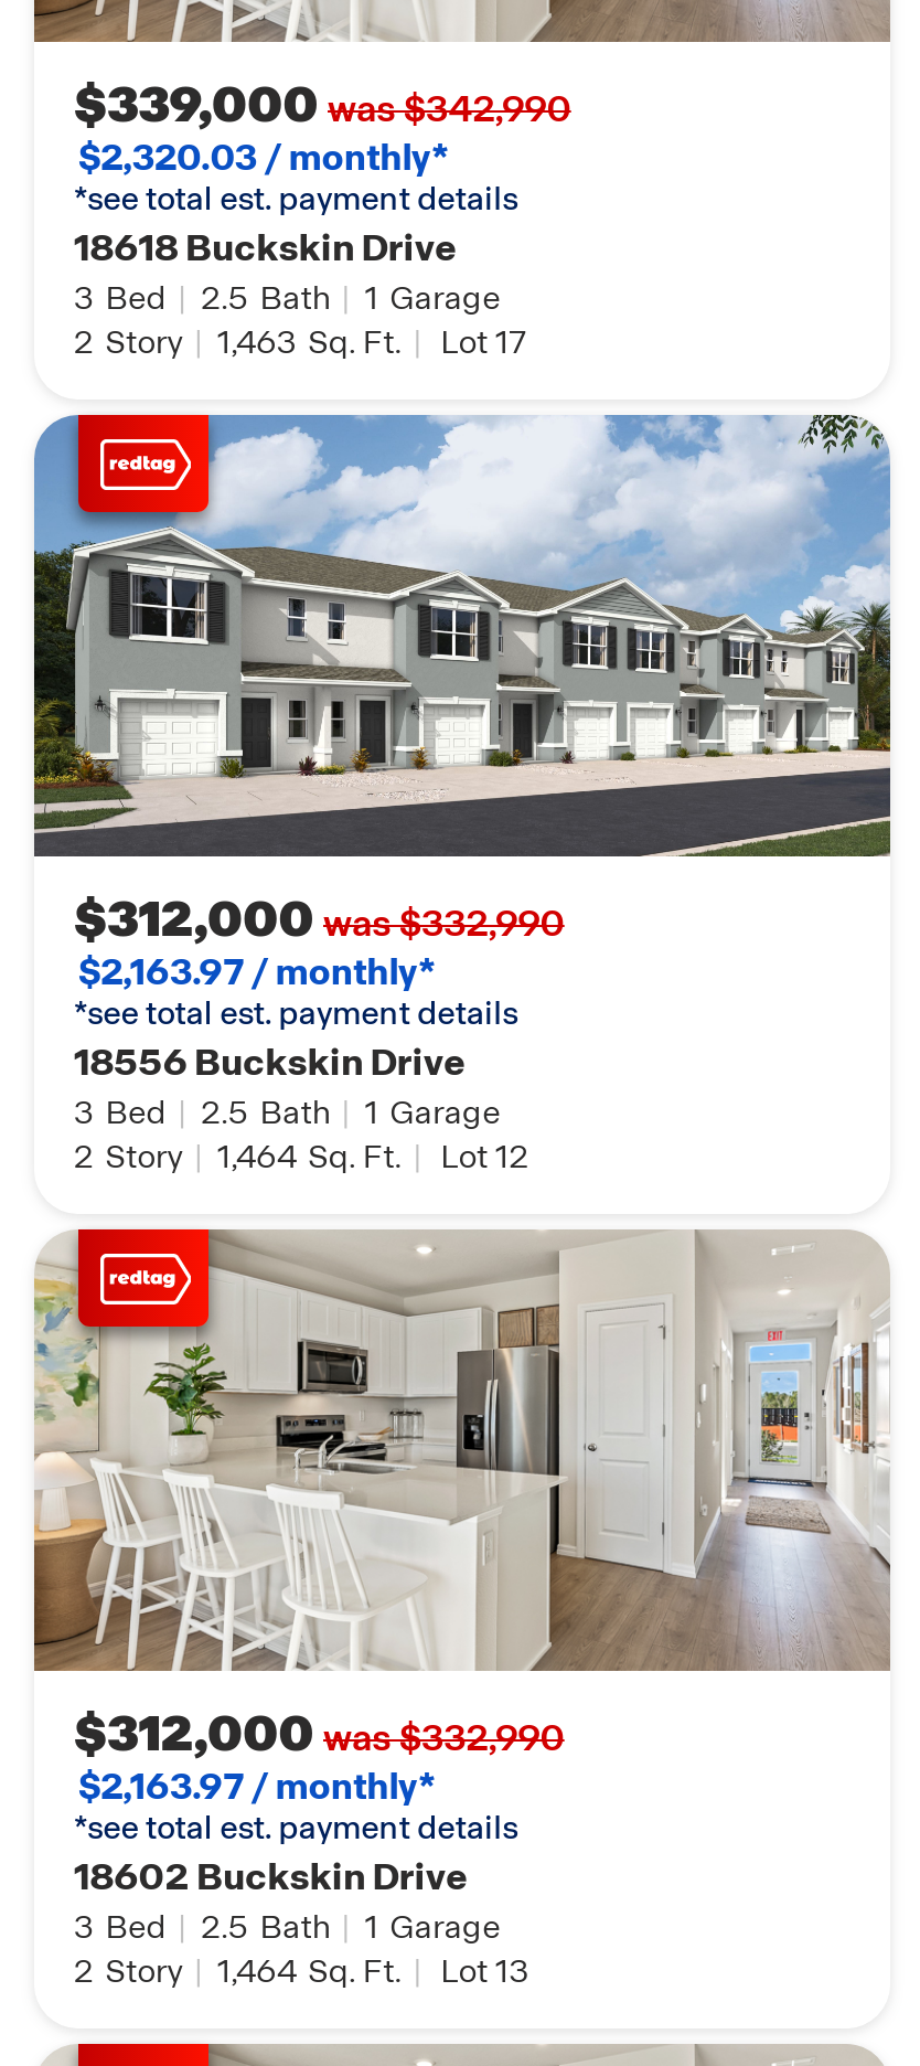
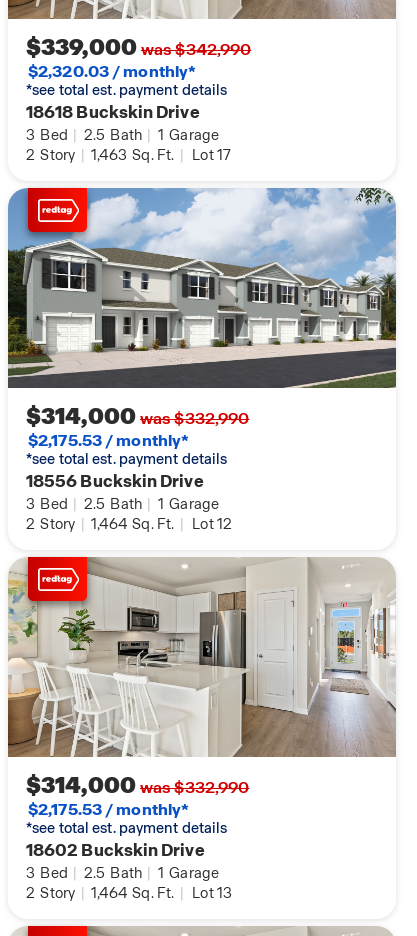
- $312,000 was $332,990
+ $314,000 was $332,990

- $2,163.97 / monthly*
+ $2,175.53 / monthly*

- $312,000 was $332,990
+ $314,000 was $332,990

- $2,163.97 / monthly*
+ $2,175.53 / monthly*
